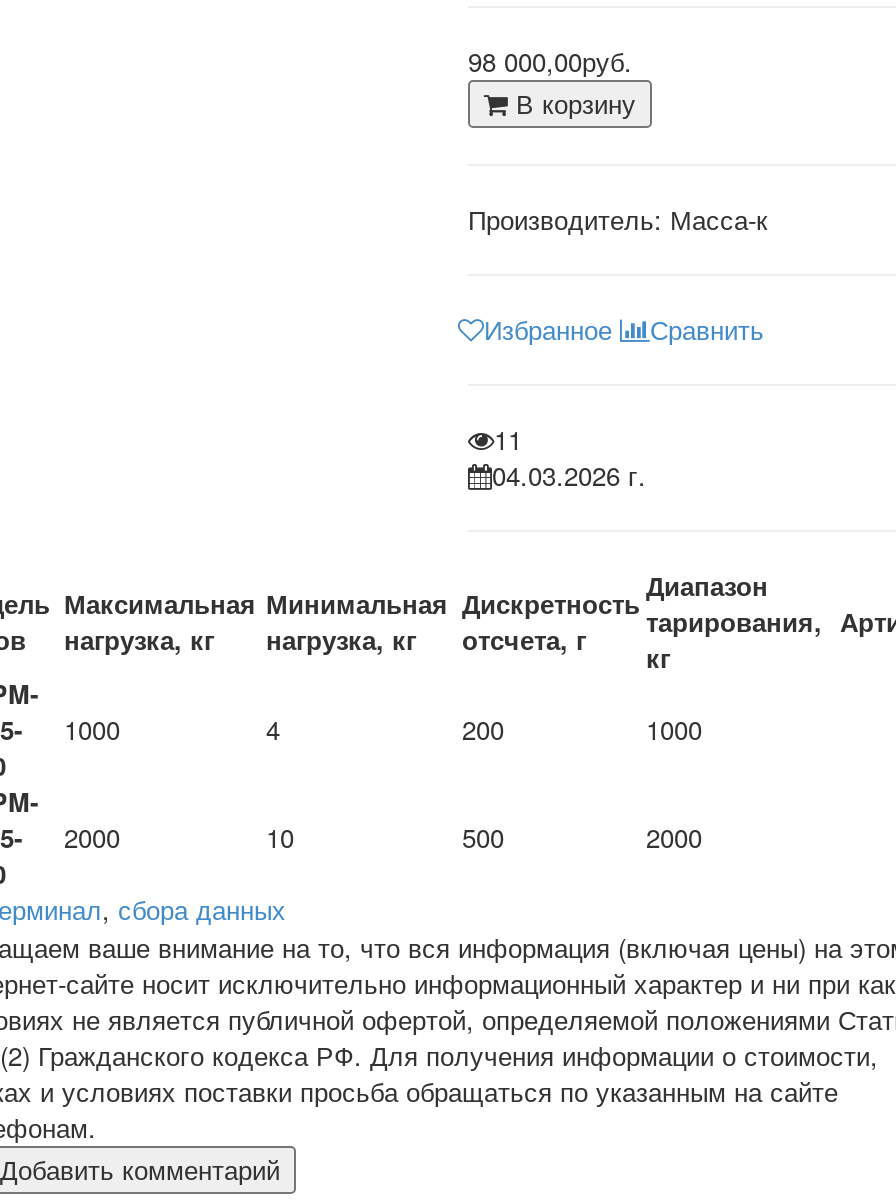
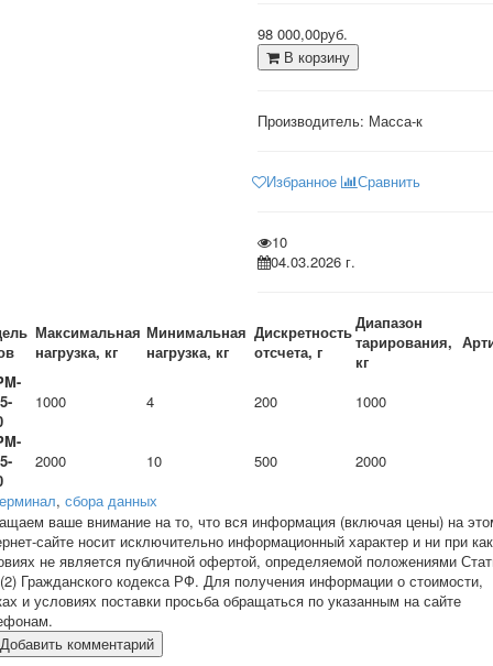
- 11
+ 10
